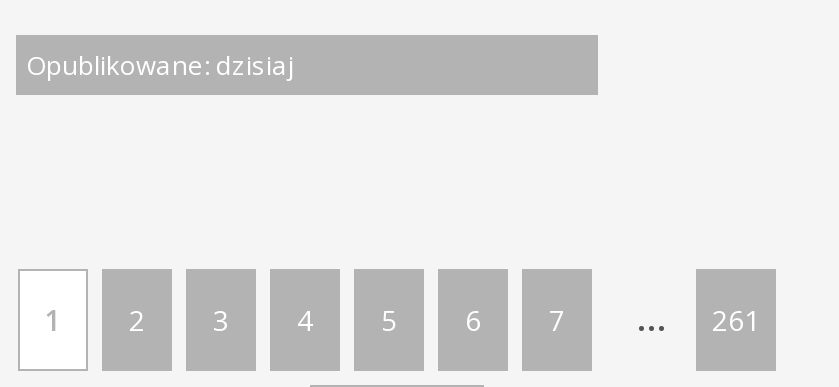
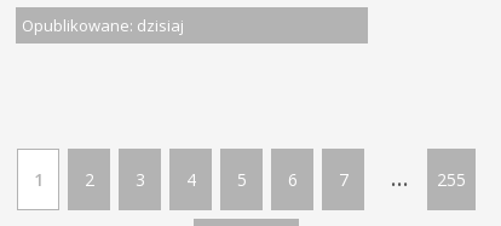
- 261
+ 255
